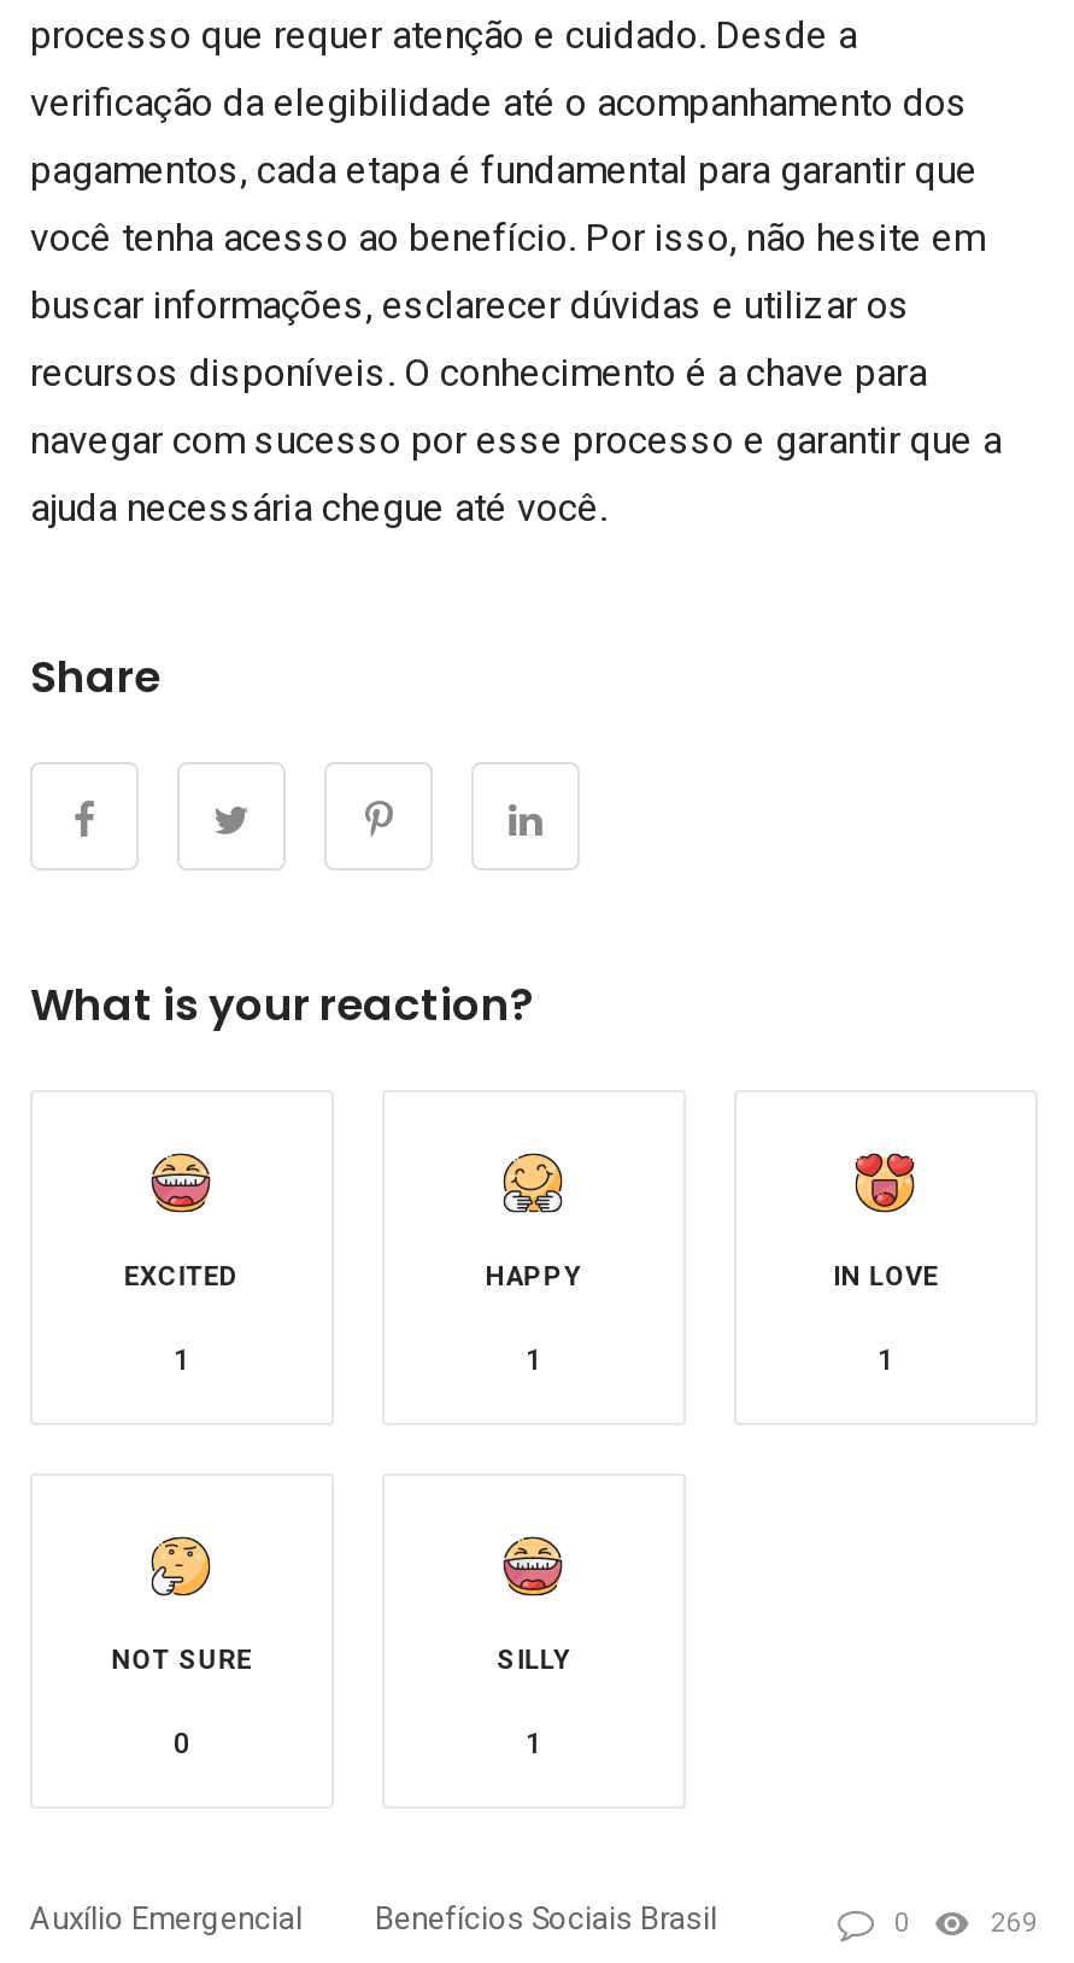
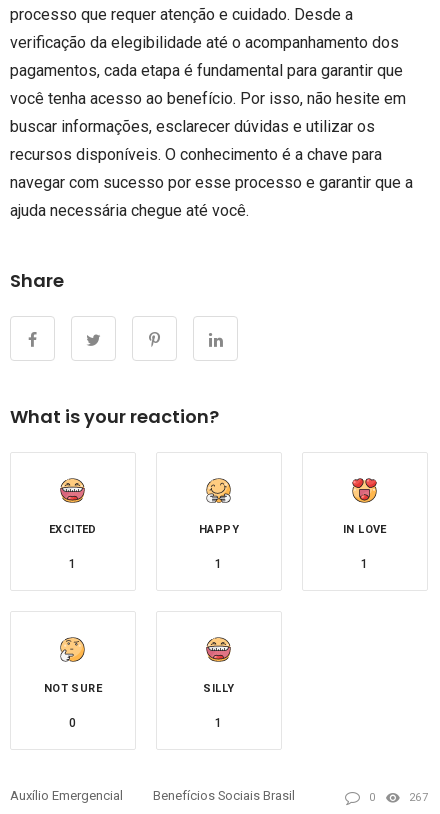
- 269
+ 267
